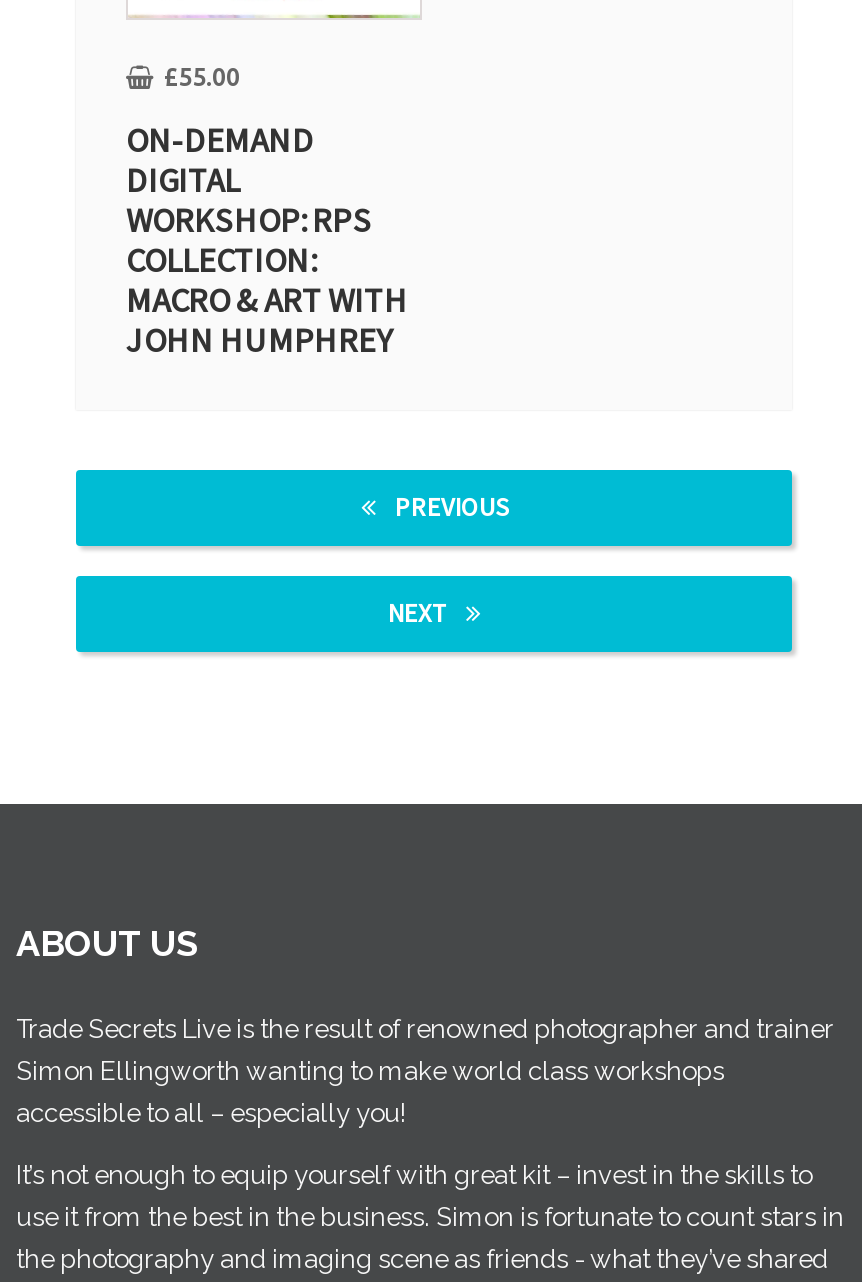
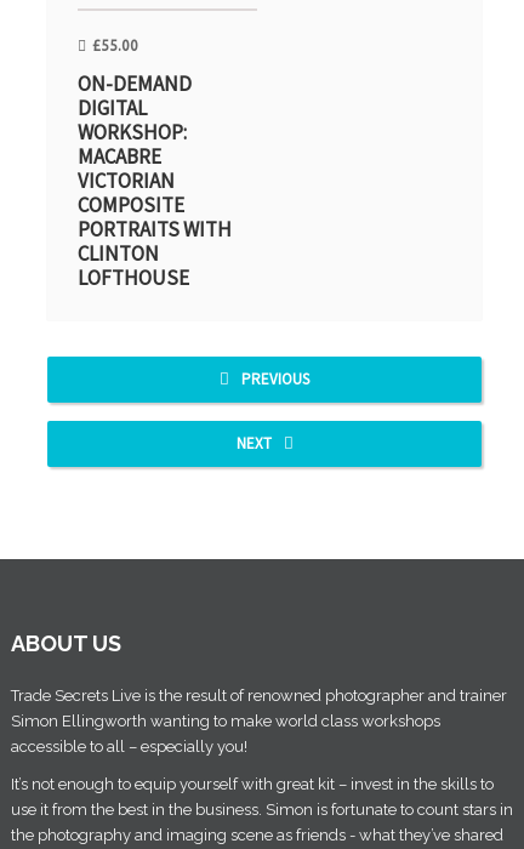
- WORKSHOP: RPS
- COLLECTION:
- MACRO & ART WITH
- JOHN HUMPHREY
+ WORKSHOP:
+ MACABRE
+ VICTORIAN
+ COMPOSITE
+ PORTRAITS WITH
+ CLINTON
+ LOFTHOUSE
